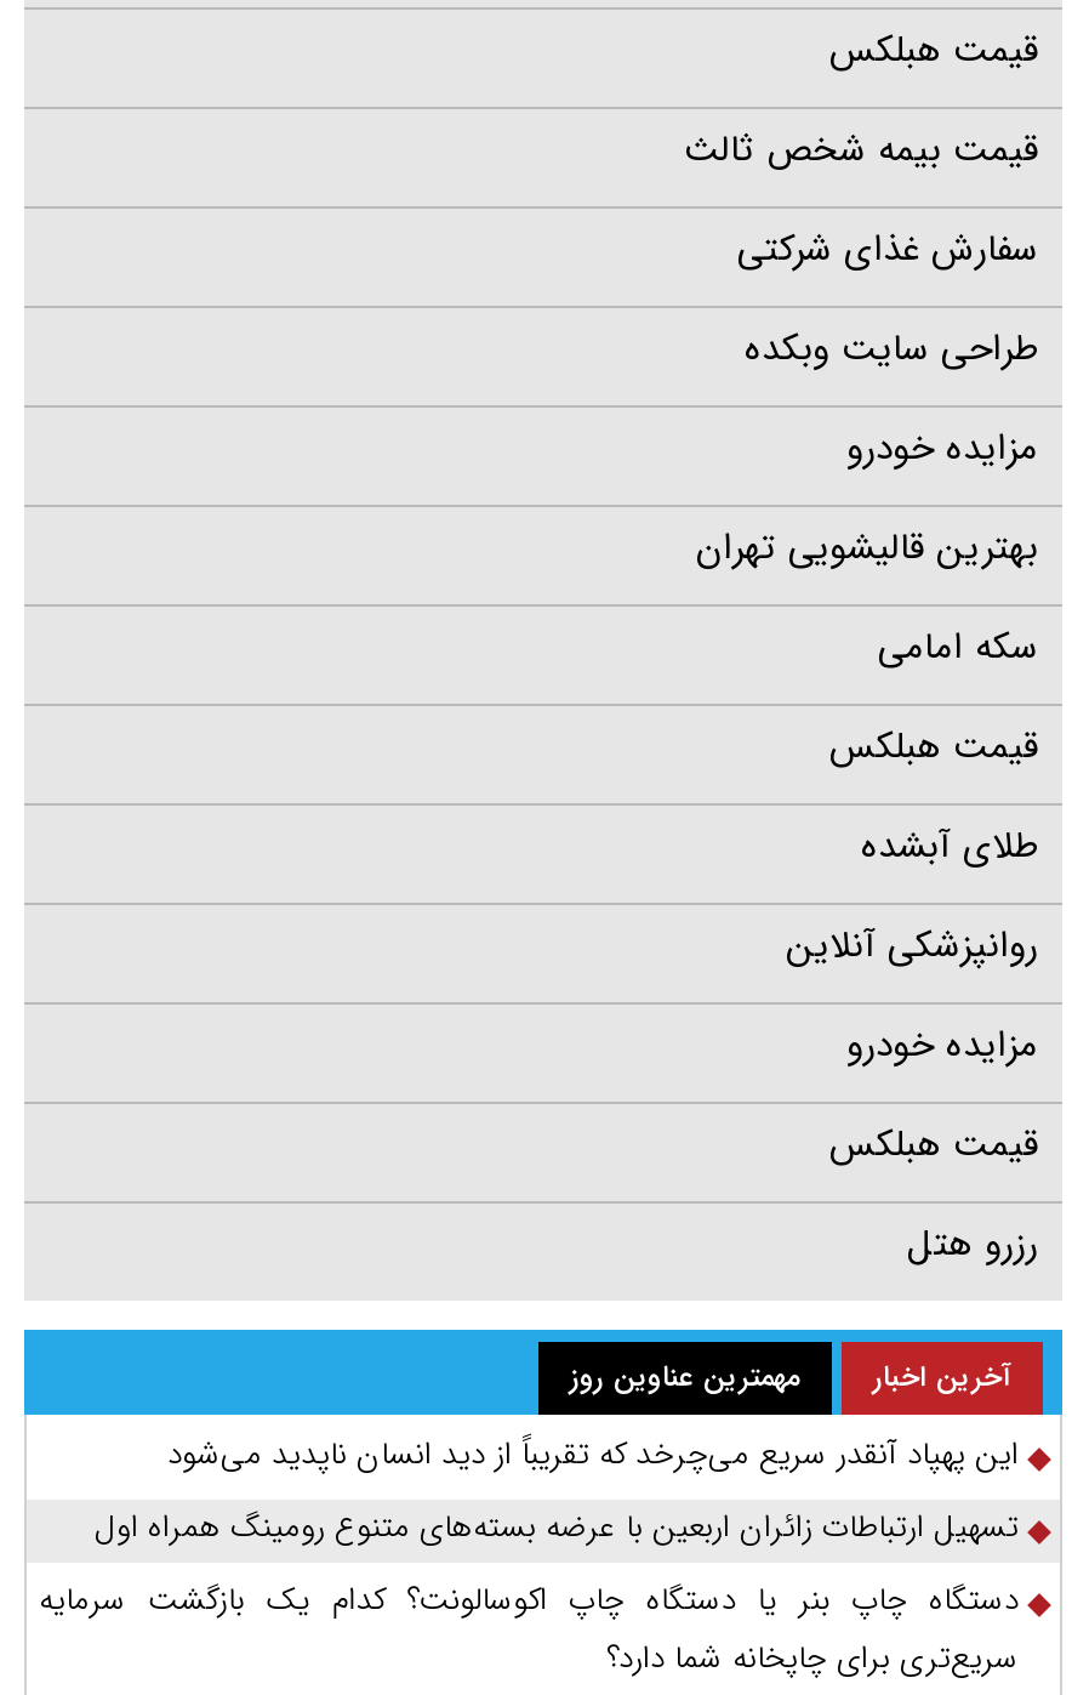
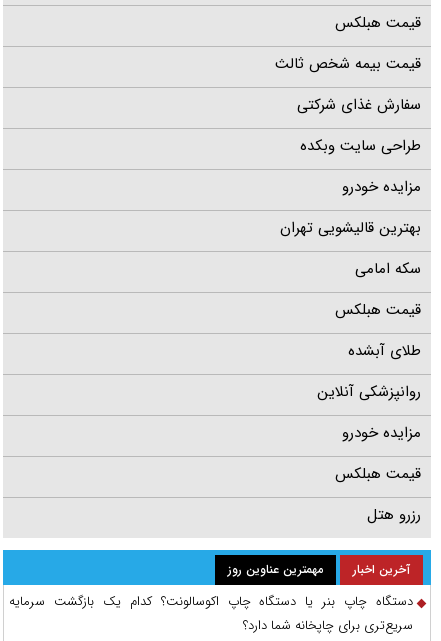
- این پهپاد آنقدر سریع می‌چرخد که تقریباً از دید انسان ناپدید می‌شود
- تسهیل ارتباطات زائران اربعین با عرضه بسته‌های متنوع رومینگ همراه اول
